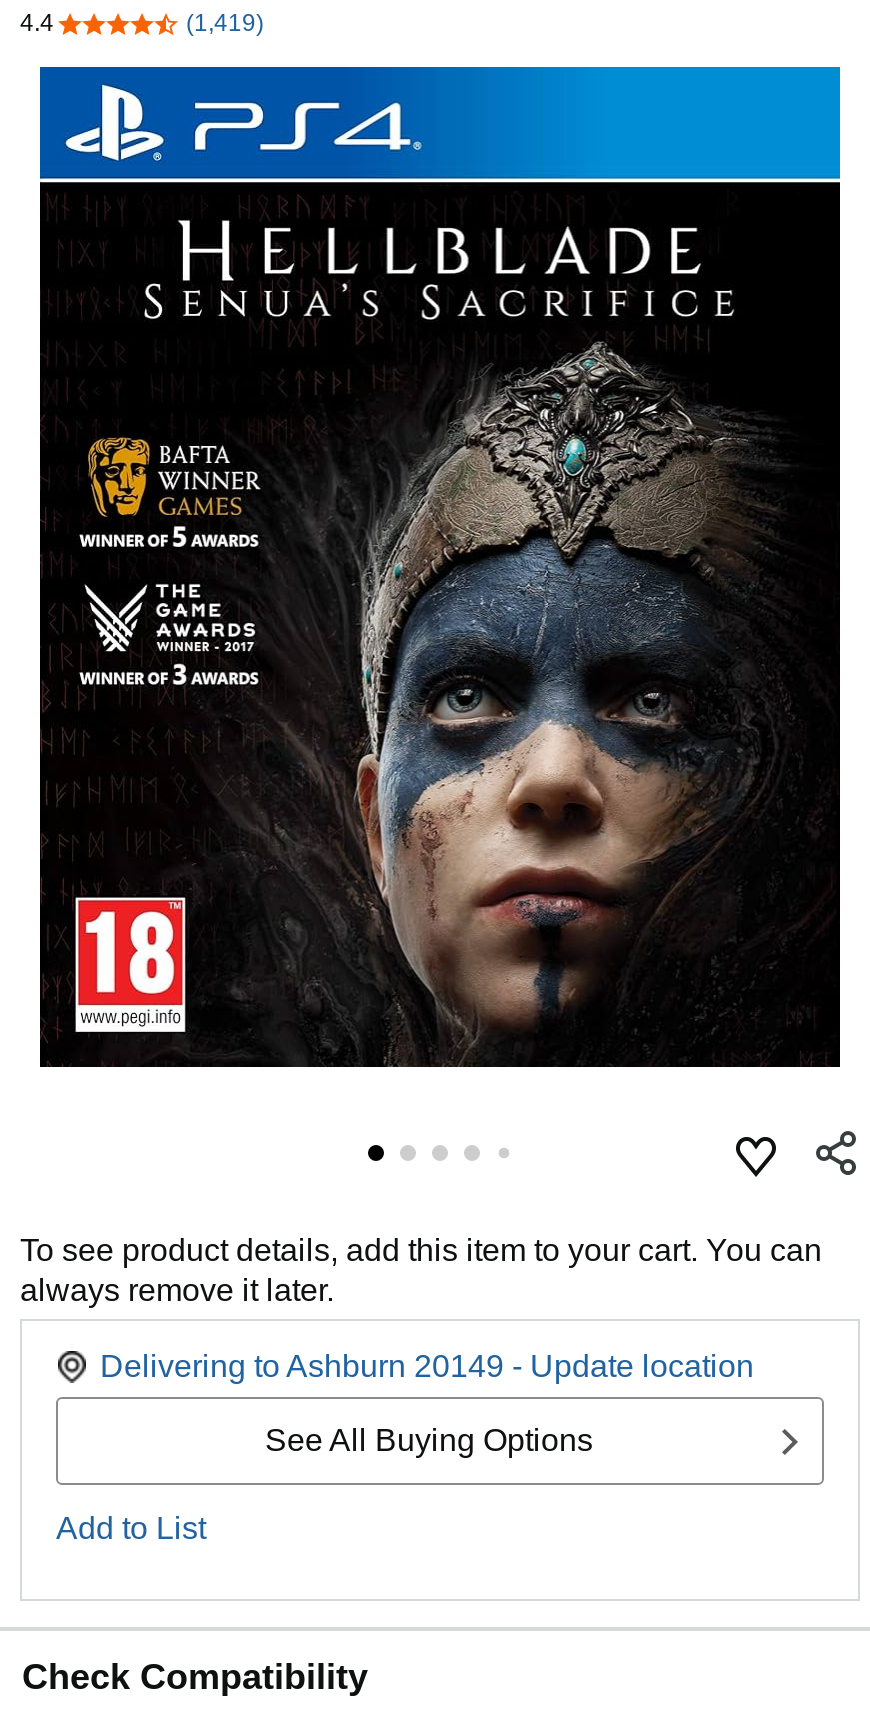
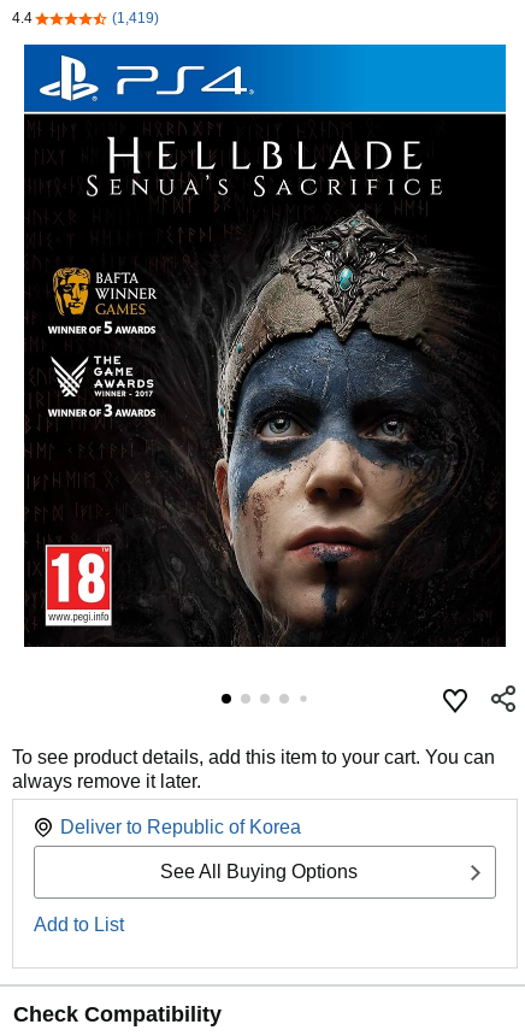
- Delivering to Ashburn 20149 - Update location
+ Deliver to Republic of Korea
